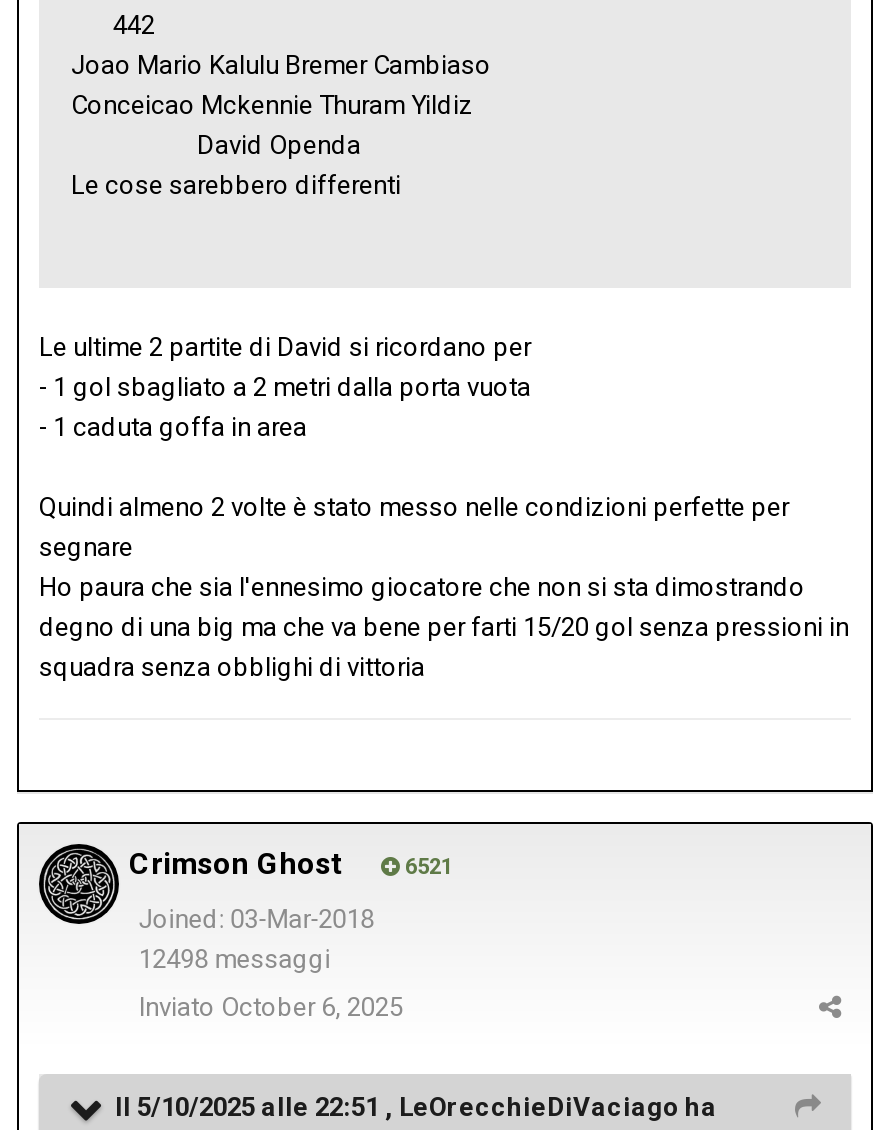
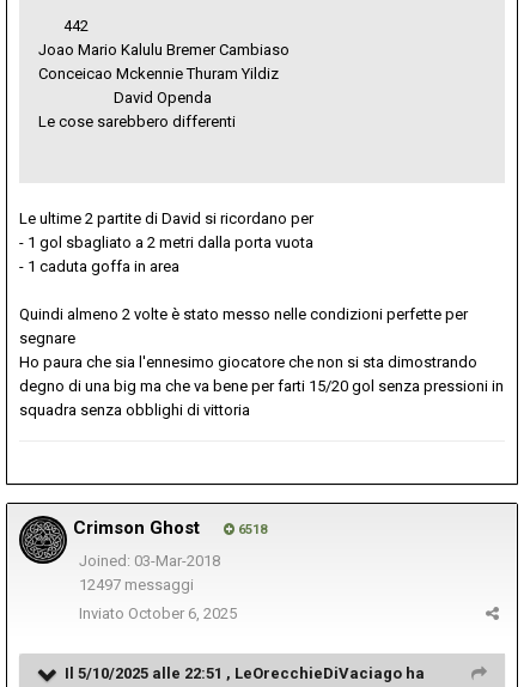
- 6521
+ 6518

- 12498 messaggi
+ 12497 messaggi
